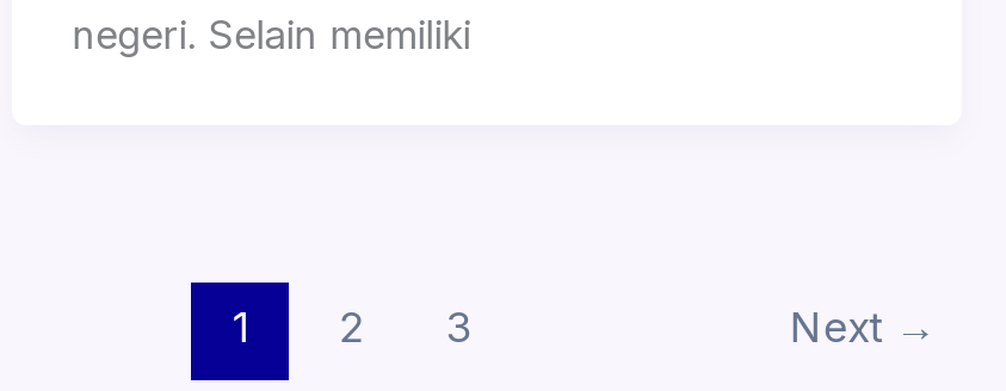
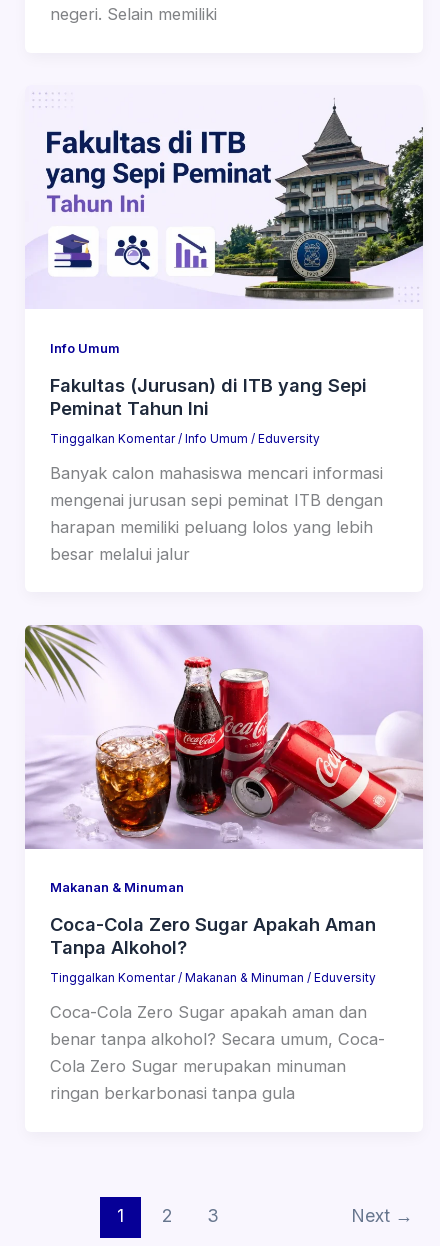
+ [image]
+ Makanan & Minuman
+ Coca-Cola Zero Sugar Apakah Aman
+ Tanpa Alkohol?
+ Tinggalkan Komentar / Makanan & Minuman / Eduversity
+ Coca-Cola Zero Sugar apakah aman dan
+ benar tanpa alkohol? Secara umum, Coca-
+ Cola Zero Sugar merupakan minuman
+ ringan berkarbonasi tanpa gula

+ [image]
+ Info Umum
+ Fakultas (Jurusan) di ITB yang Sepi
+ Peminat Tahun Ini
+ Tinggalkan Komentar / Info Umum / Eduversity
+ Banyak calon mahasiswa mencari informasi
+ mengenai jurusan sepi peminat ITB dengan
+ harapan memiliki peluang lolos yang lebih
+ besar melalui jalur
